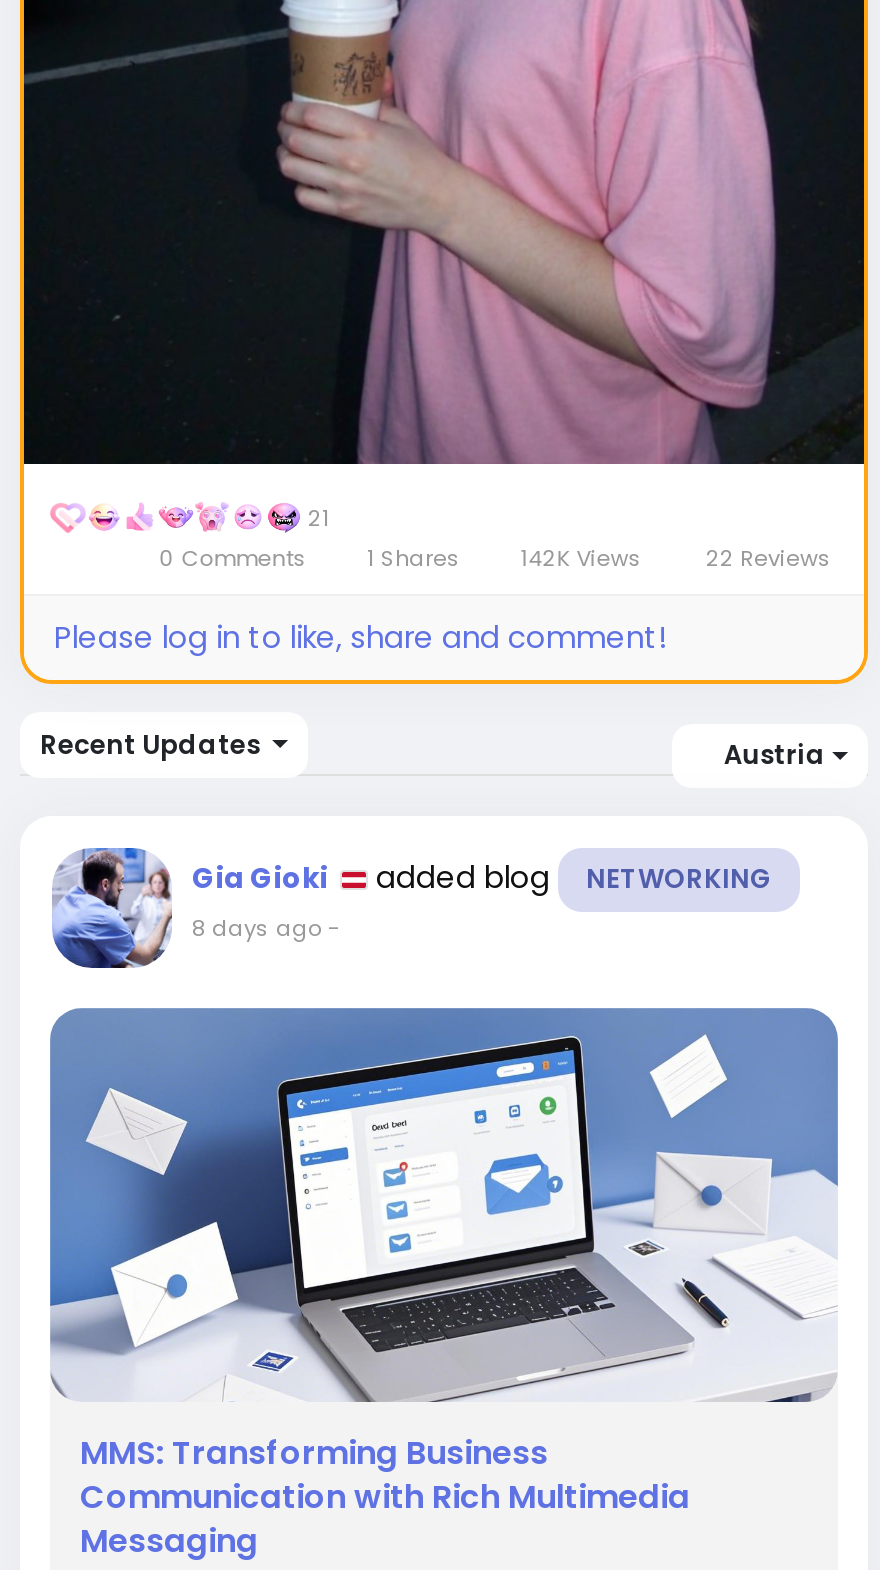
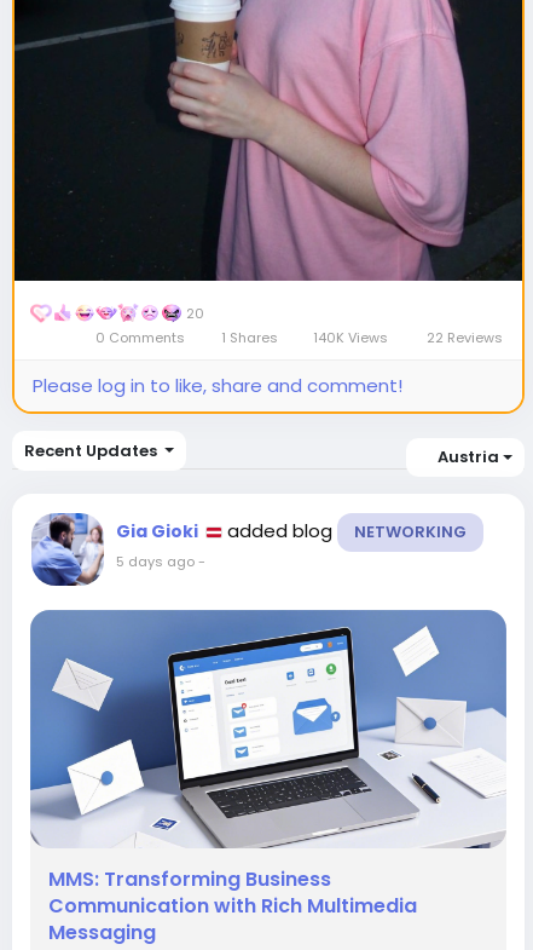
- 21
+ 20

- 0 Comments 1 Shares 142K Views 22 Reviews
+ 0 Comments 1 Shares 140K Views 22 Reviews

- 8 days ago -
+ 5 days ago -
